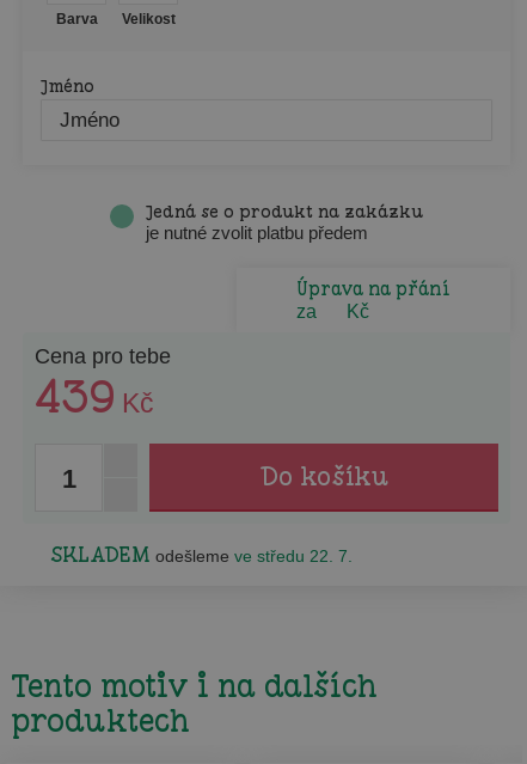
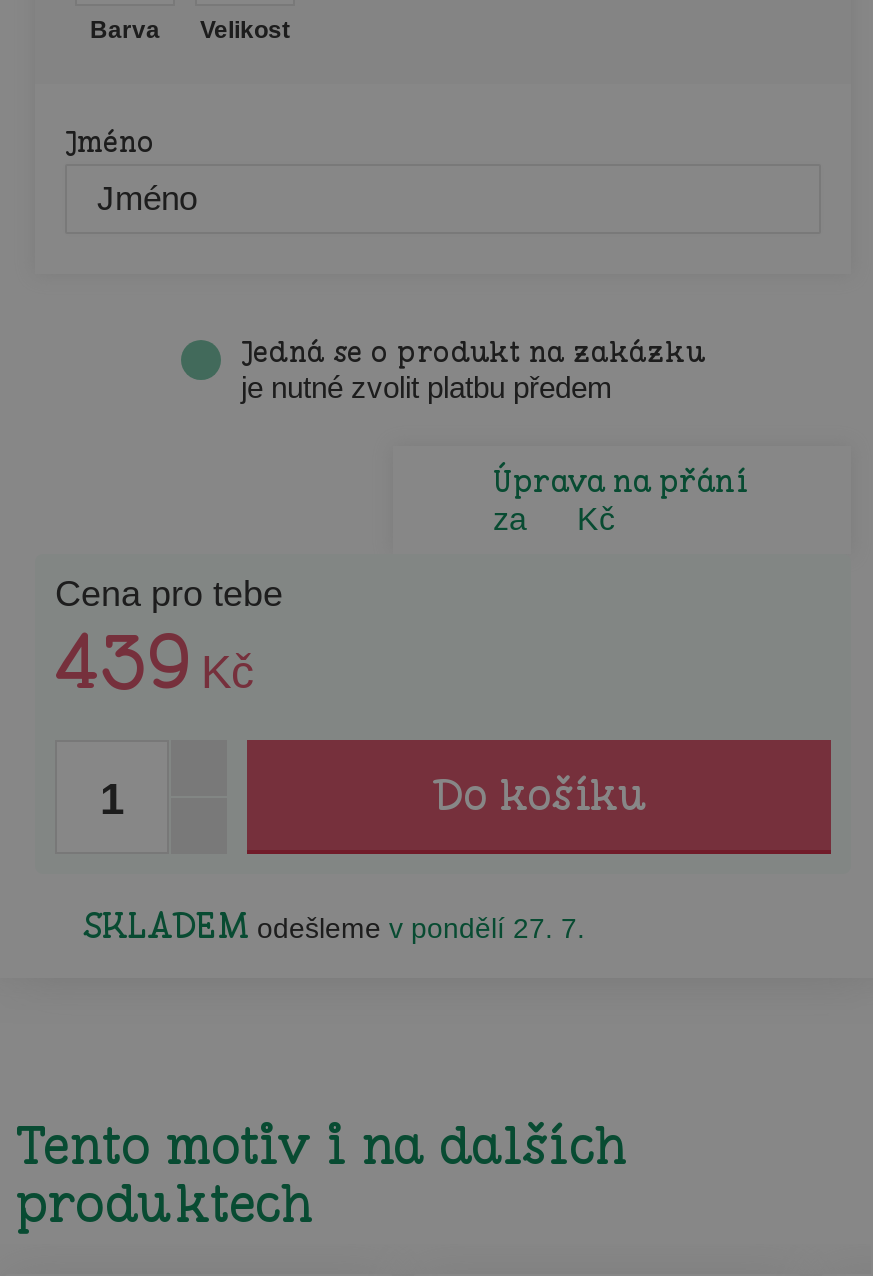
- SKLADEM odešleme ve středu 22. 7.
+ SKLADEM odešleme v pondělí 27. 7.
